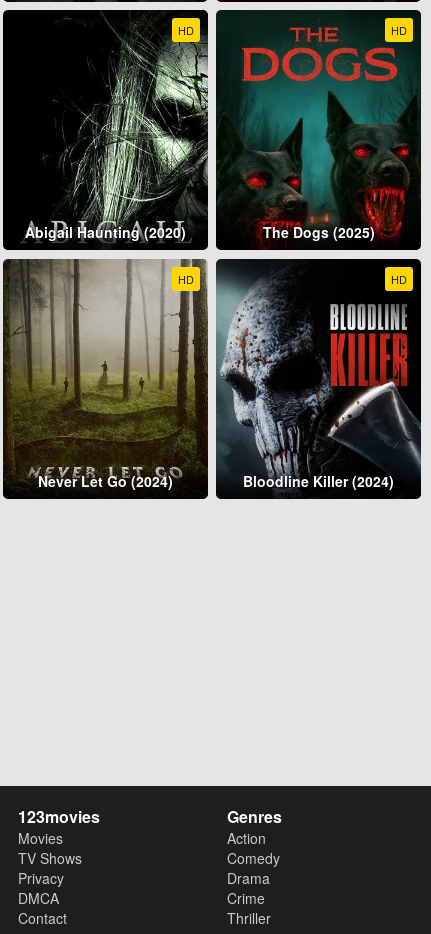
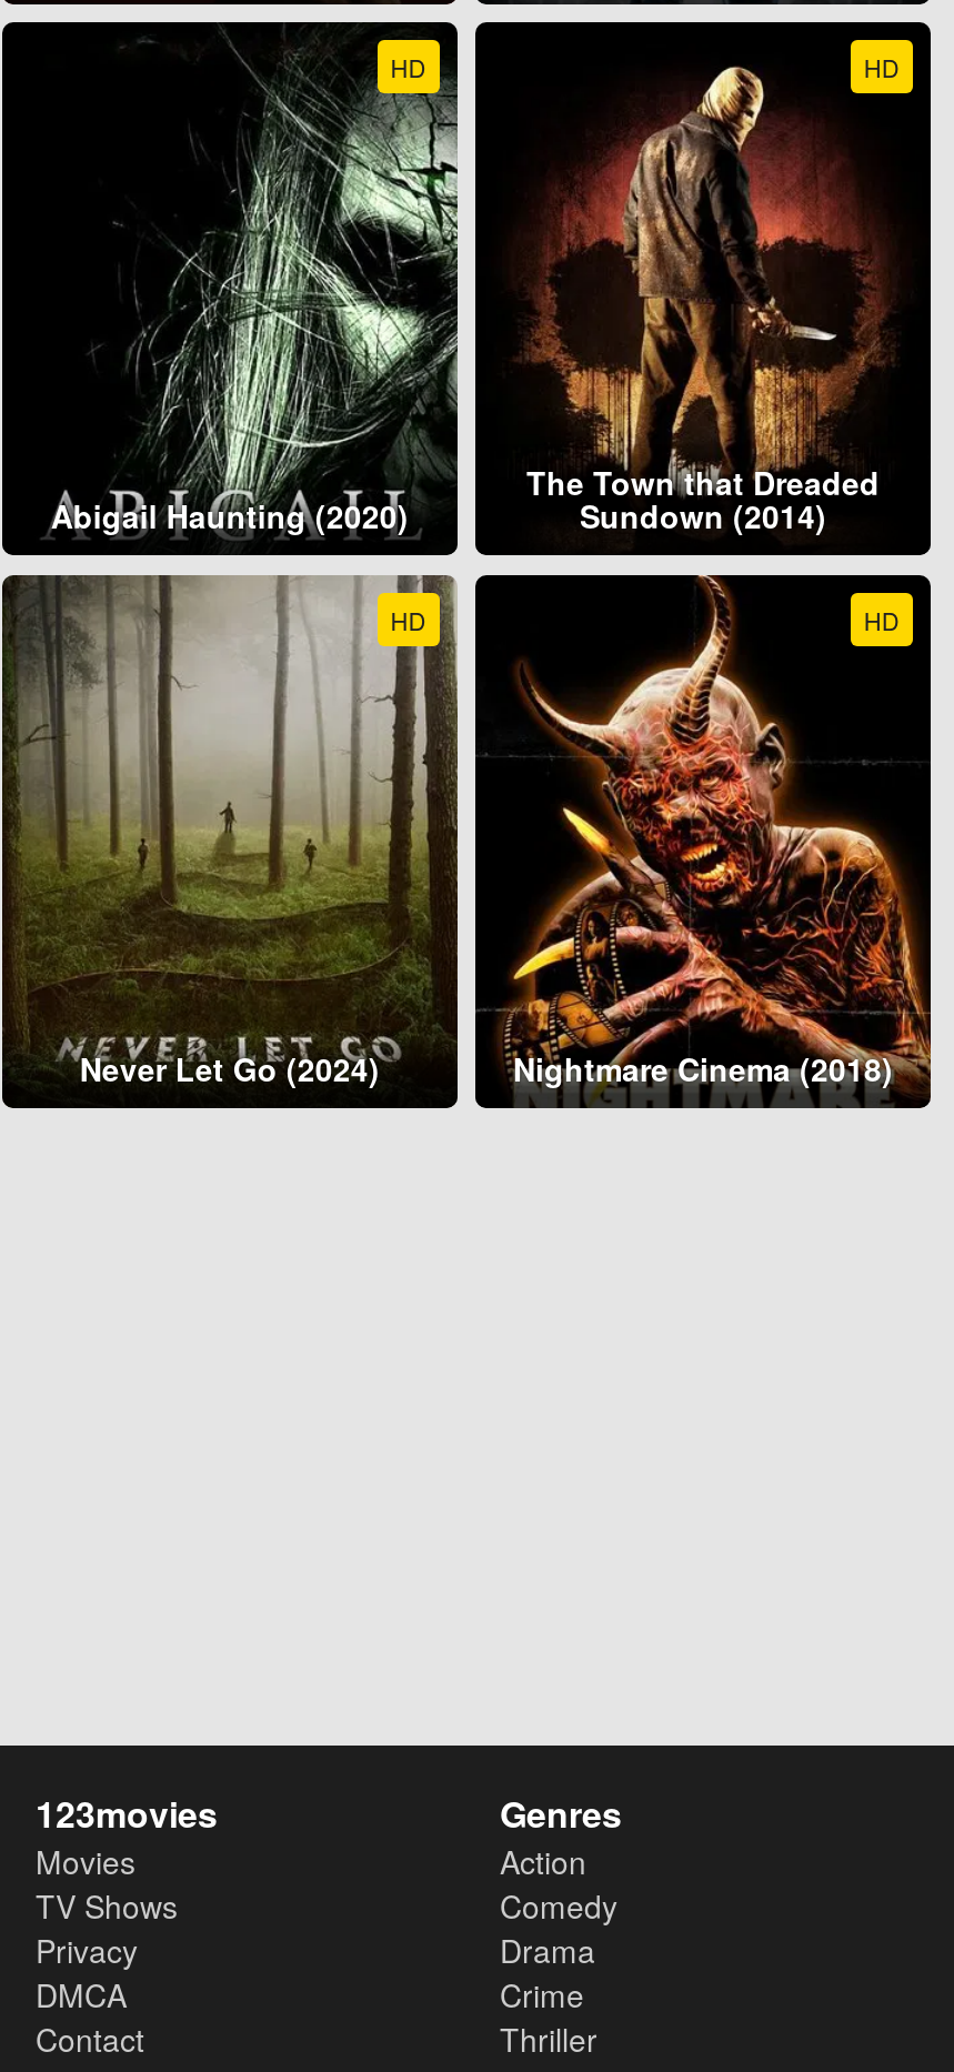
- [image]
- The Dogs (2025)
+ [image]
+ The Town that Dreaded
+ Sundown (2014)

- [image]
- Bloodline Killer (2024)
+ [image]
+ Nightmare Cinema (2018)
